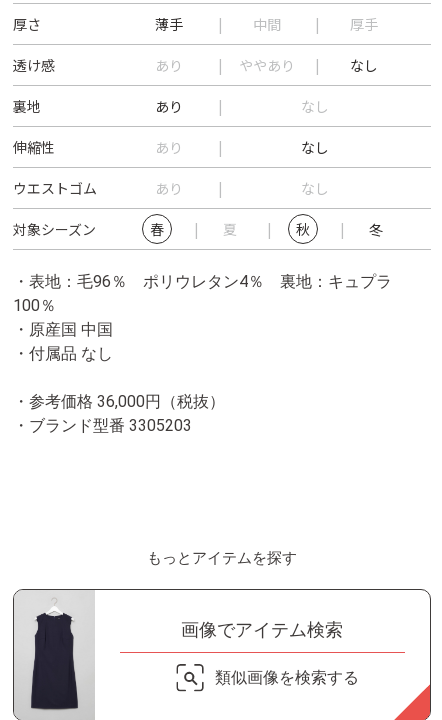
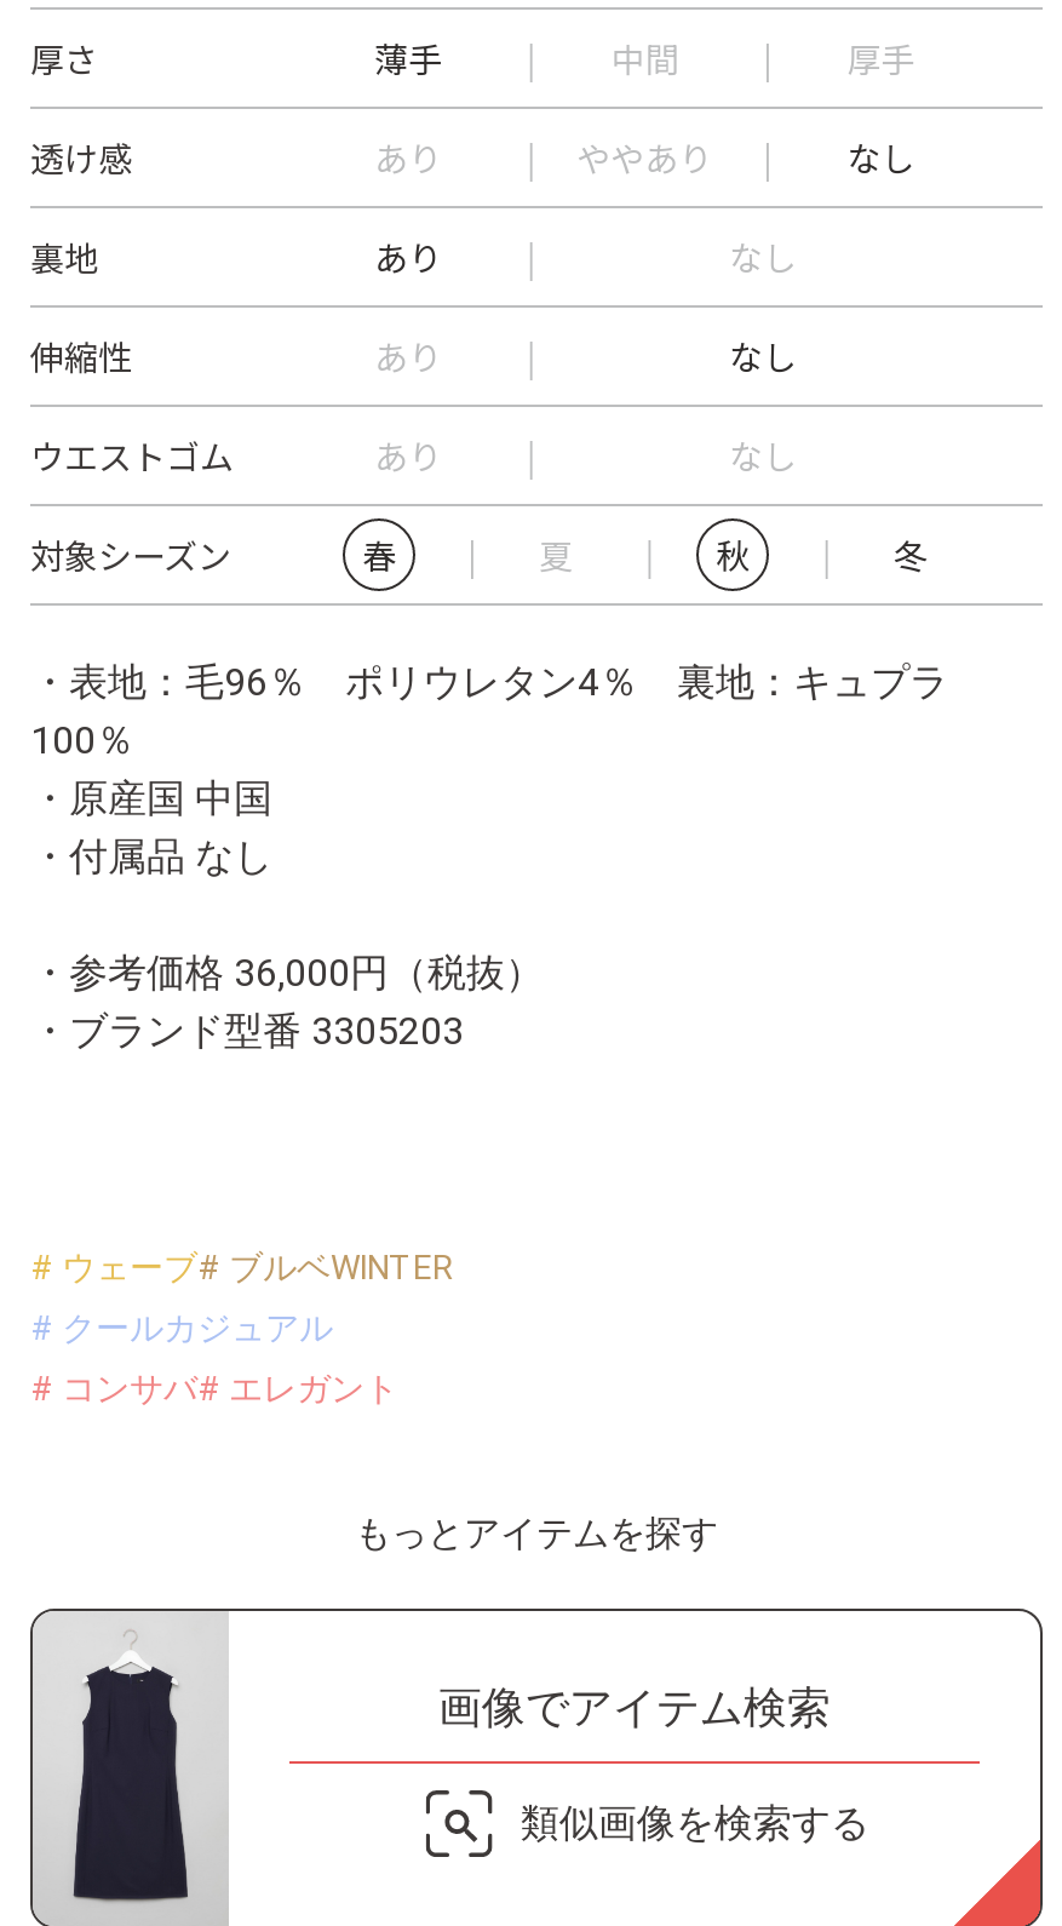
+ # ウェーブ# ブルベWINTER
+ # クールカジュアル
+ # コンサバ# エレガント
